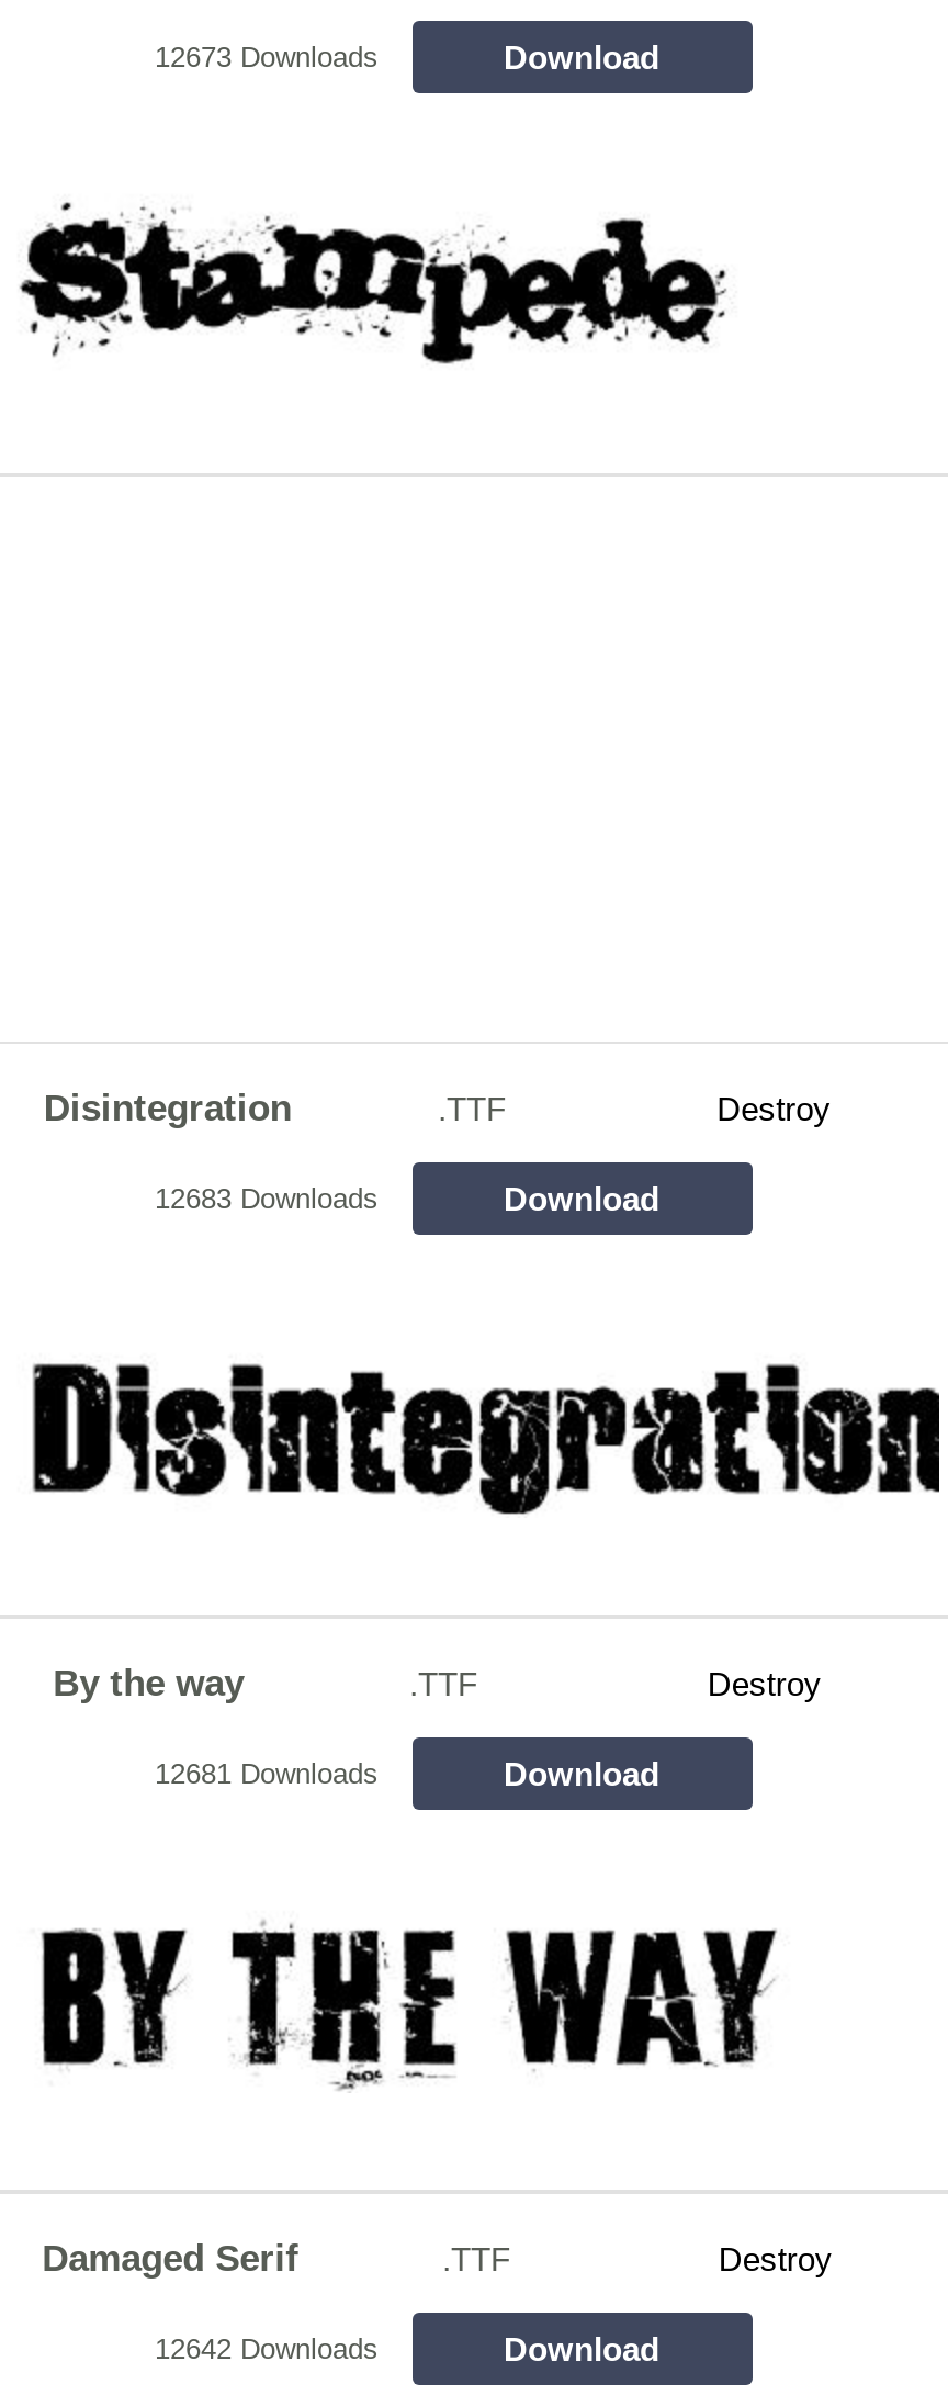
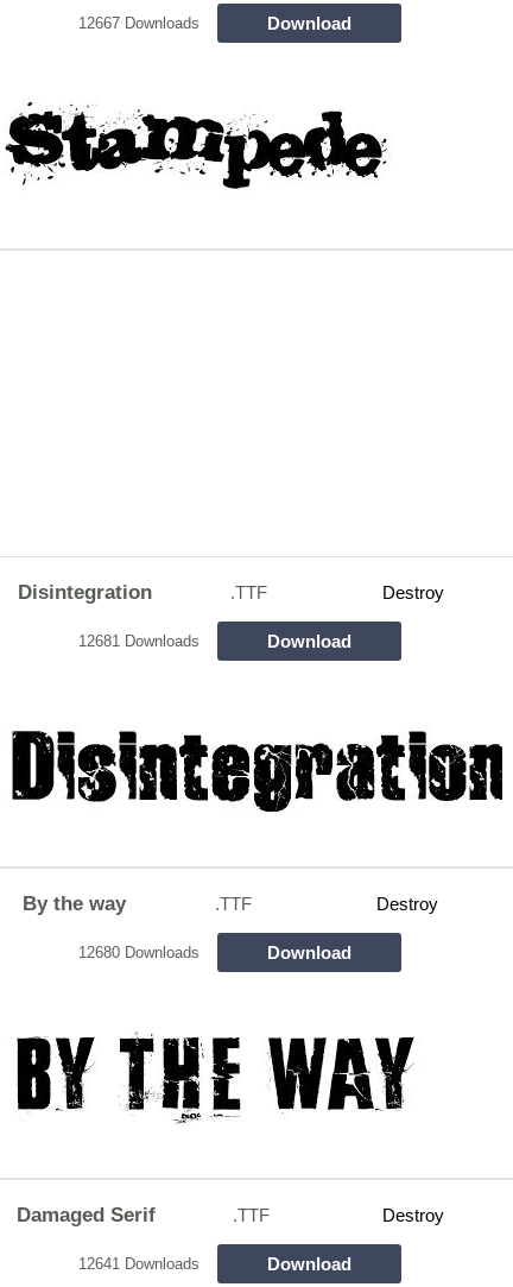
- 12673 Downloads
+ 12667 Downloads

- 12683 Downloads
+ 12681 Downloads

- 12681 Downloads
+ 12680 Downloads

- 12642 Downloads
+ 12641 Downloads
